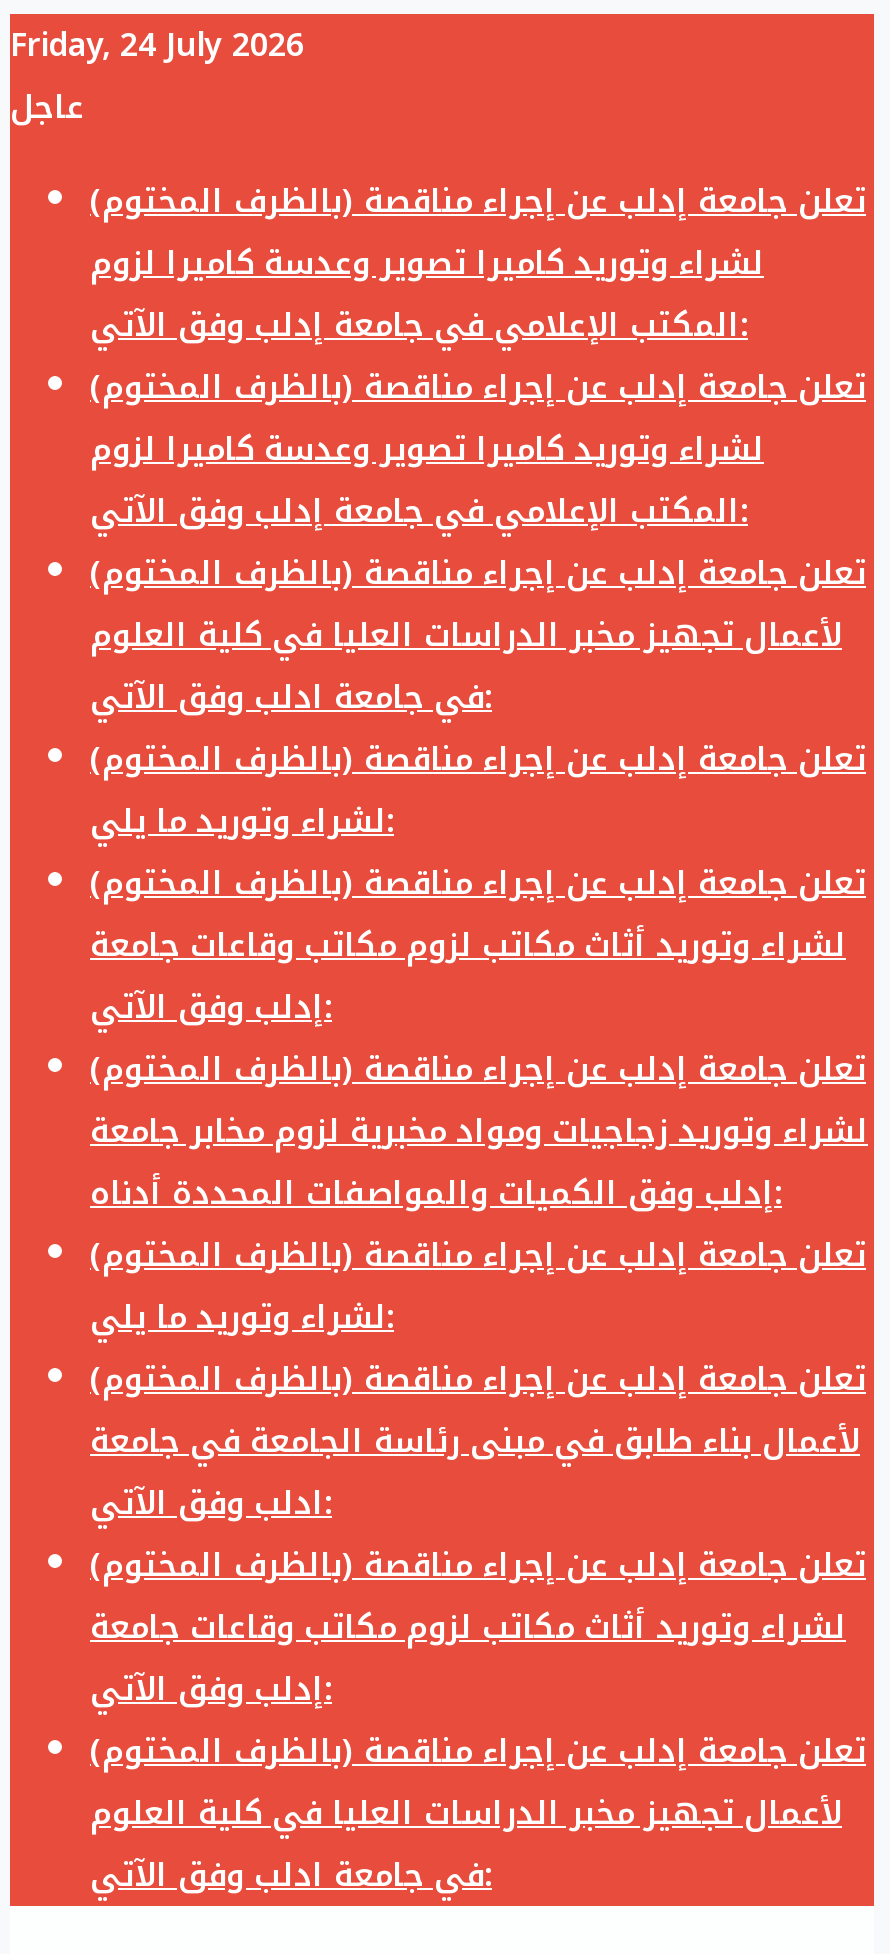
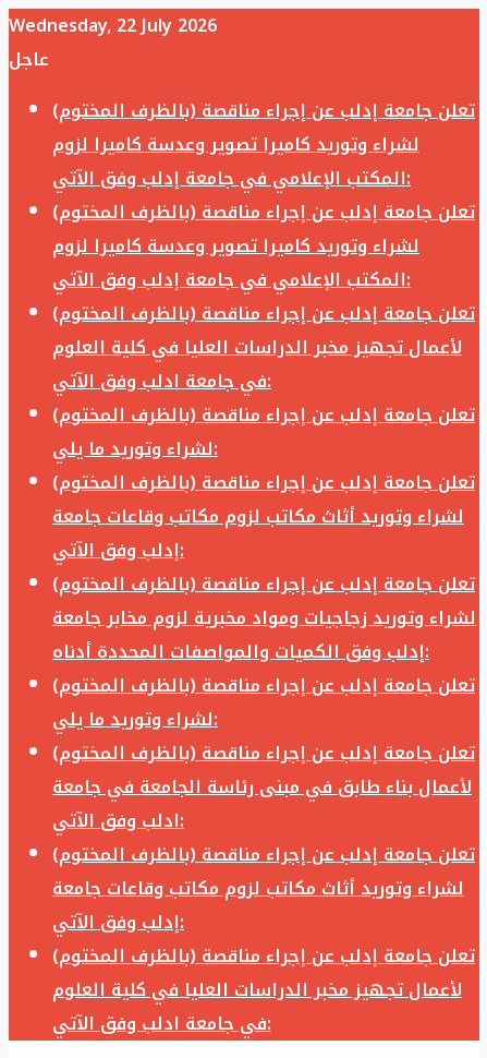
- Friday, 24 July 2026
+ Wednesday, 22 July 2026
